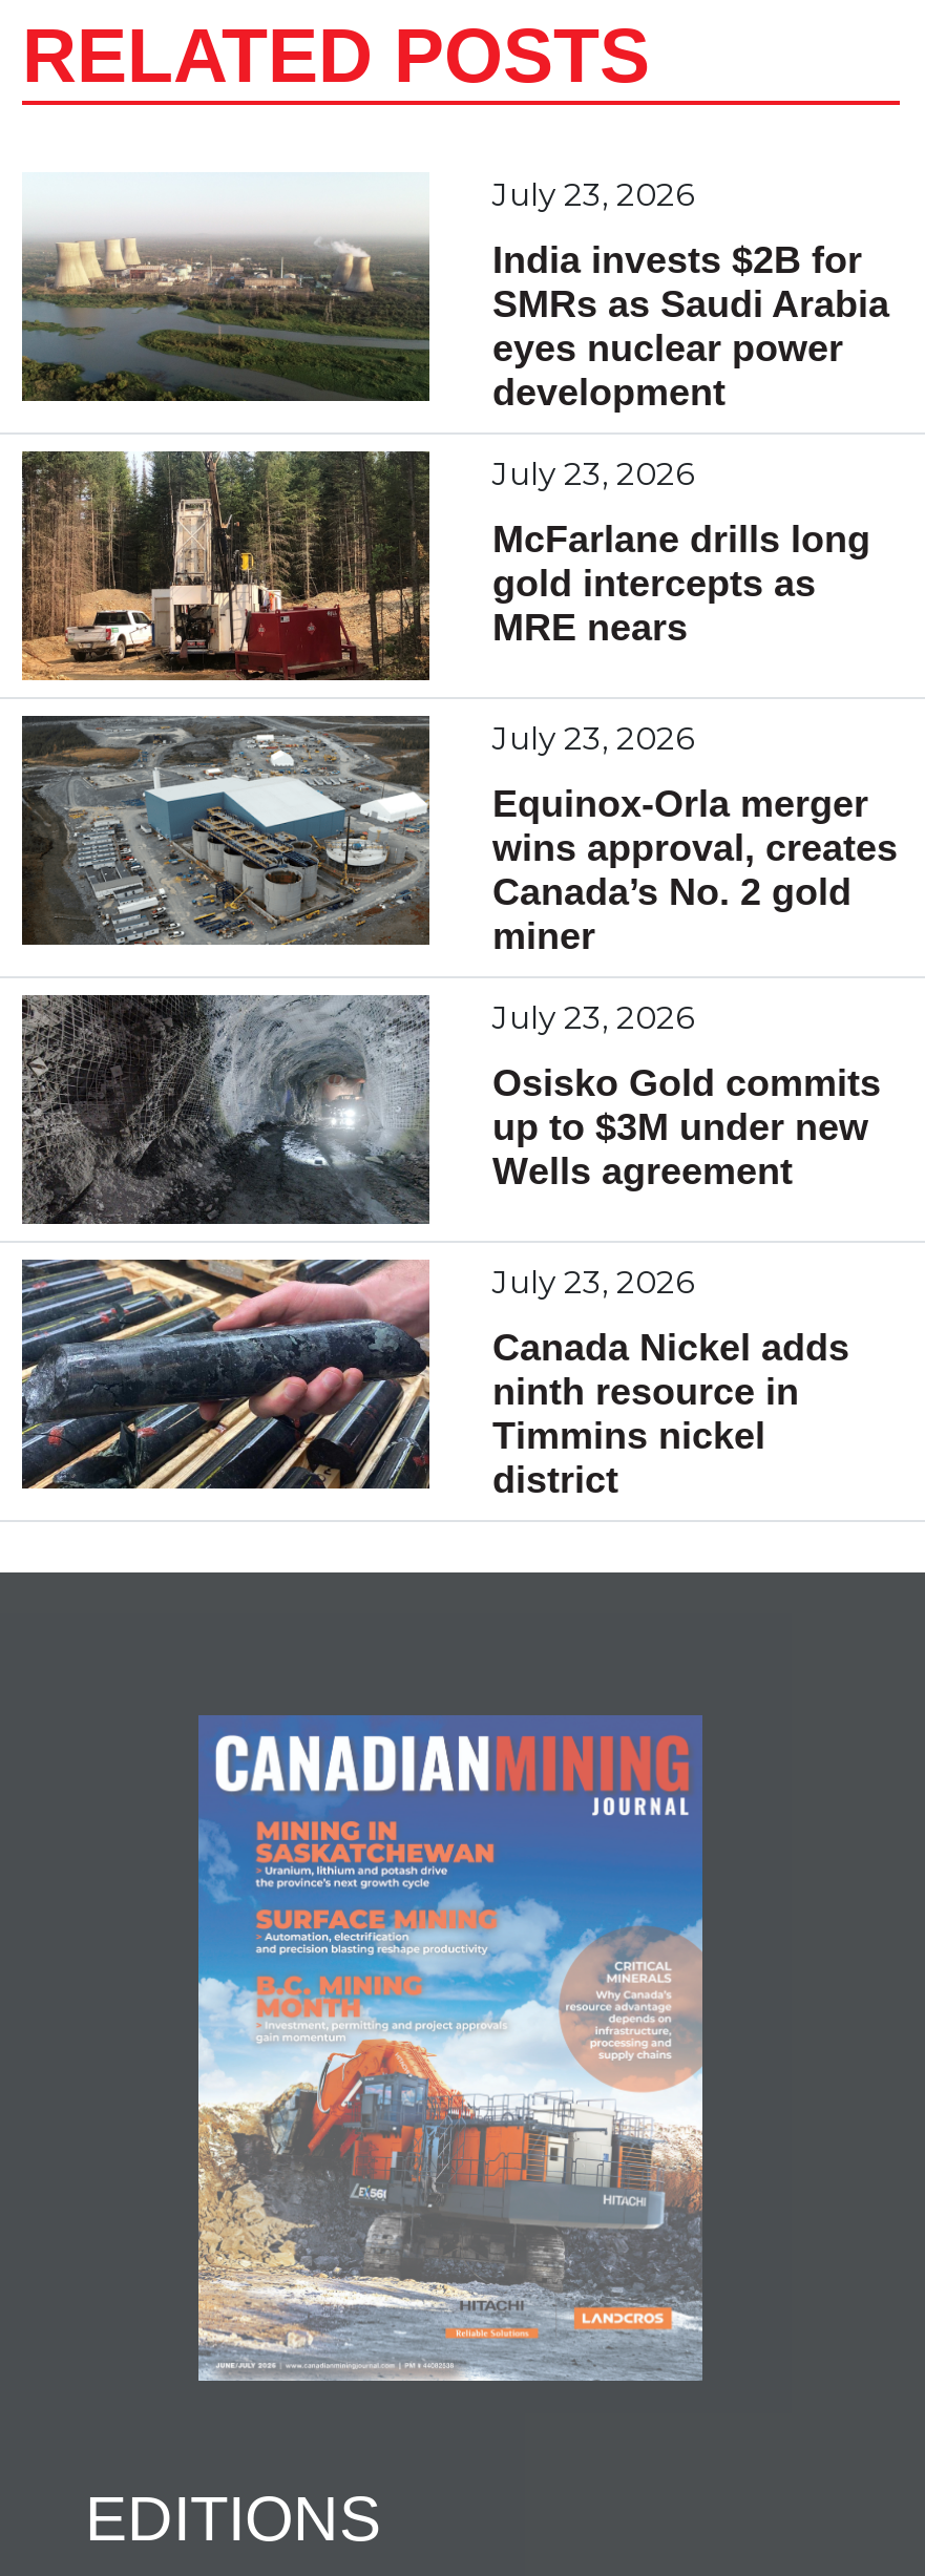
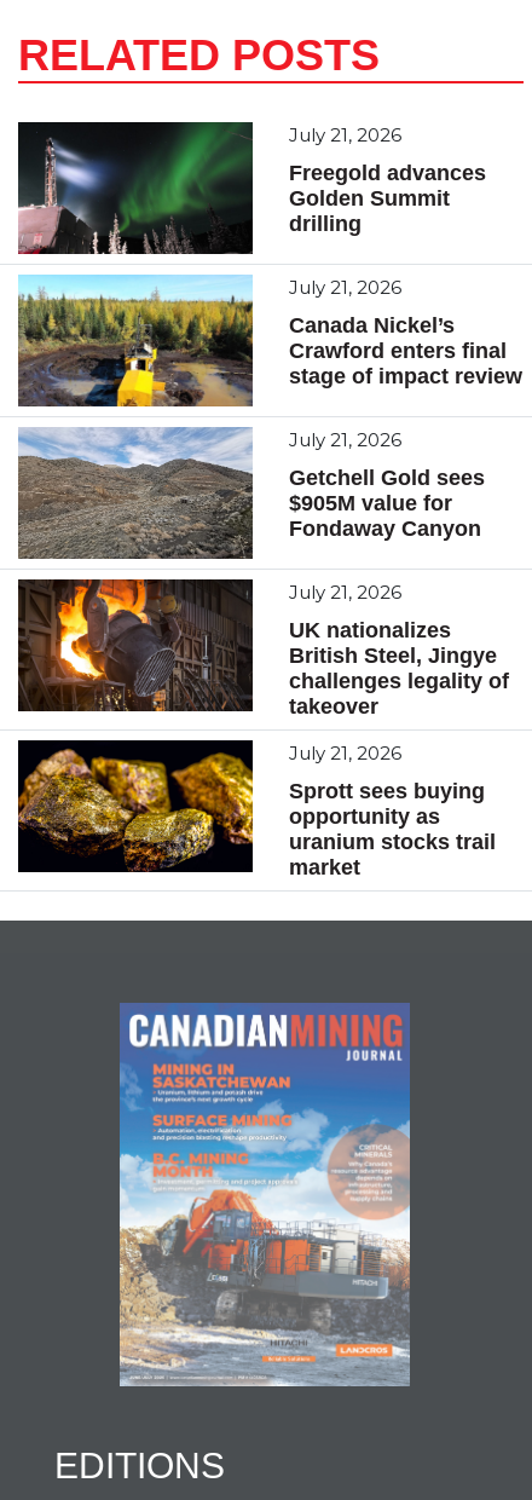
- [image]
- July 23, 2026
+ [image]
+ July 21, 2026

- India invests $2B for
- SMRs as Saudi Arabia
- eyes nuclear power
- development
+ Freegold advances
+ Golden Summit
+ drilling

- [image]
- July 23, 2026
+ [image]
+ July 21, 2026

- McFarlane drills long
- gold intercepts as
- MRE nears
+ Canada Nickel’s
+ Crawford enters final
+ stage of impact review

- [image]
- July 23, 2026
+ [image]
+ July 21, 2026

- Equinox-Orla merger
- wins approval, creates
- Canada’s No. 2 gold
- miner
+ Getchell Gold sees
+ $905M value for
+ Fondaway Canyon

- [image]
- July 23, 2026
+ [image]
+ July 21, 2026

- Osisko Gold commits
- up to $3M under new
- Wells agreement
+ UK nationalizes
+ British Steel, Jingye
+ challenges legality of
+ takeover

- [image]
- July 23, 2026
+ [image]
+ July 21, 2026

- Canada Nickel adds
- ninth resource in
- Timmins nickel
- district
+ Sprott sees buying
+ opportunity as
+ uranium stocks trail
+ market
